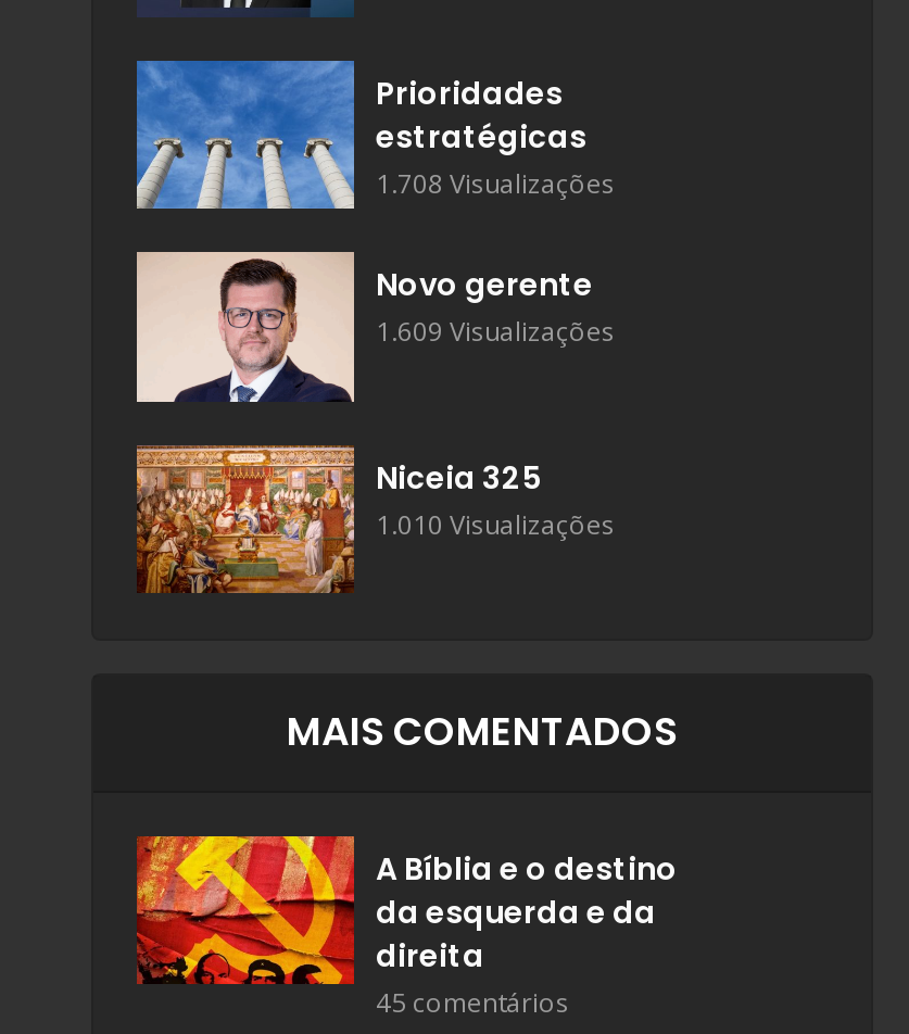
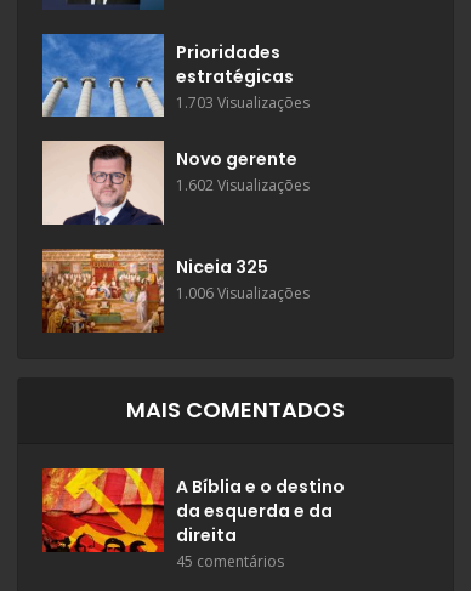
- 1.708 Visualizações
+ 1.703 Visualizações

- 1.609 Visualizações
+ 1.602 Visualizações

- 1.010 Visualizações
+ 1.006 Visualizações
